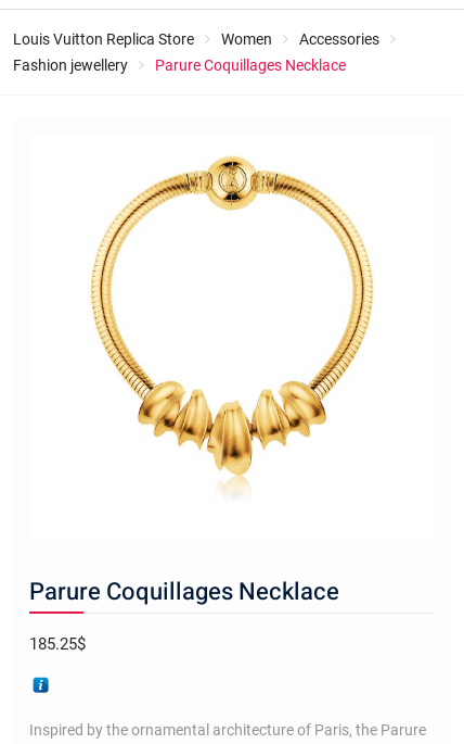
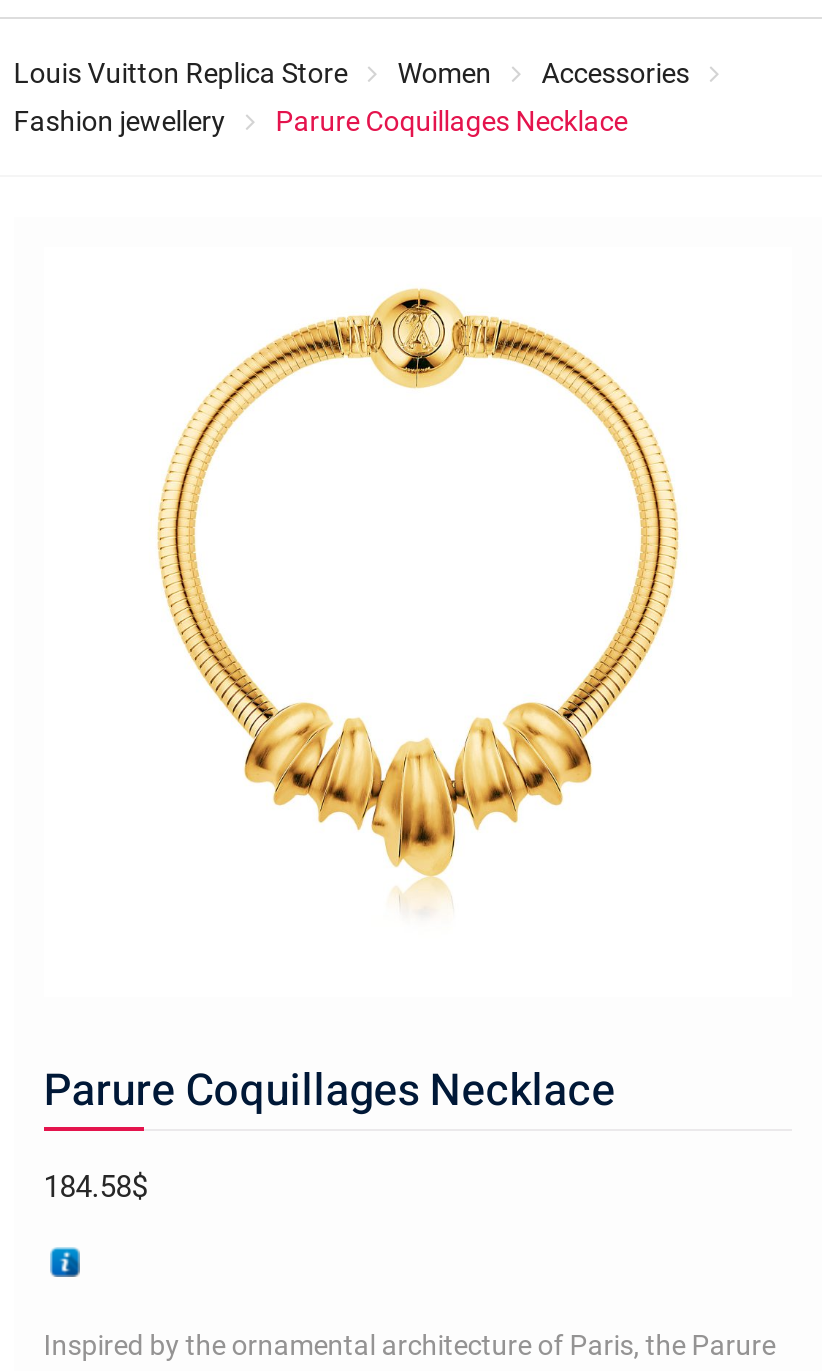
- 185.25$
+ 184.58$
